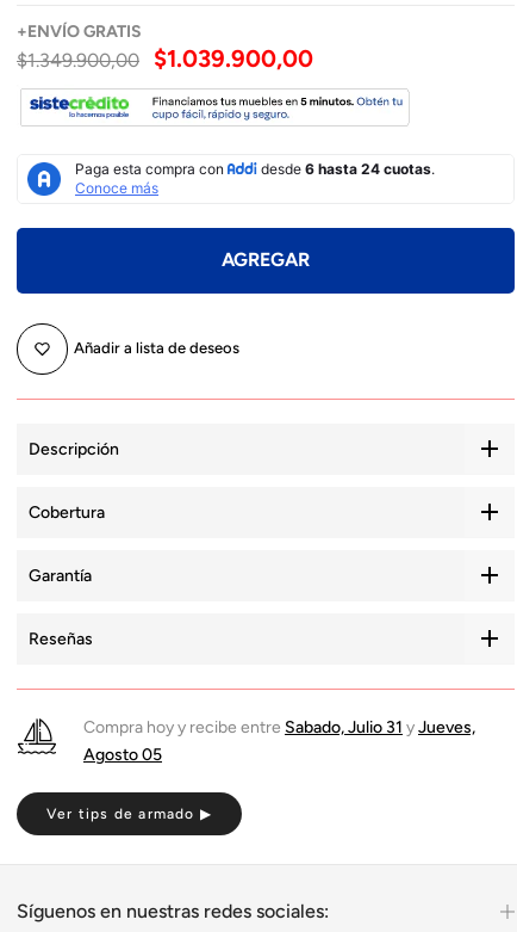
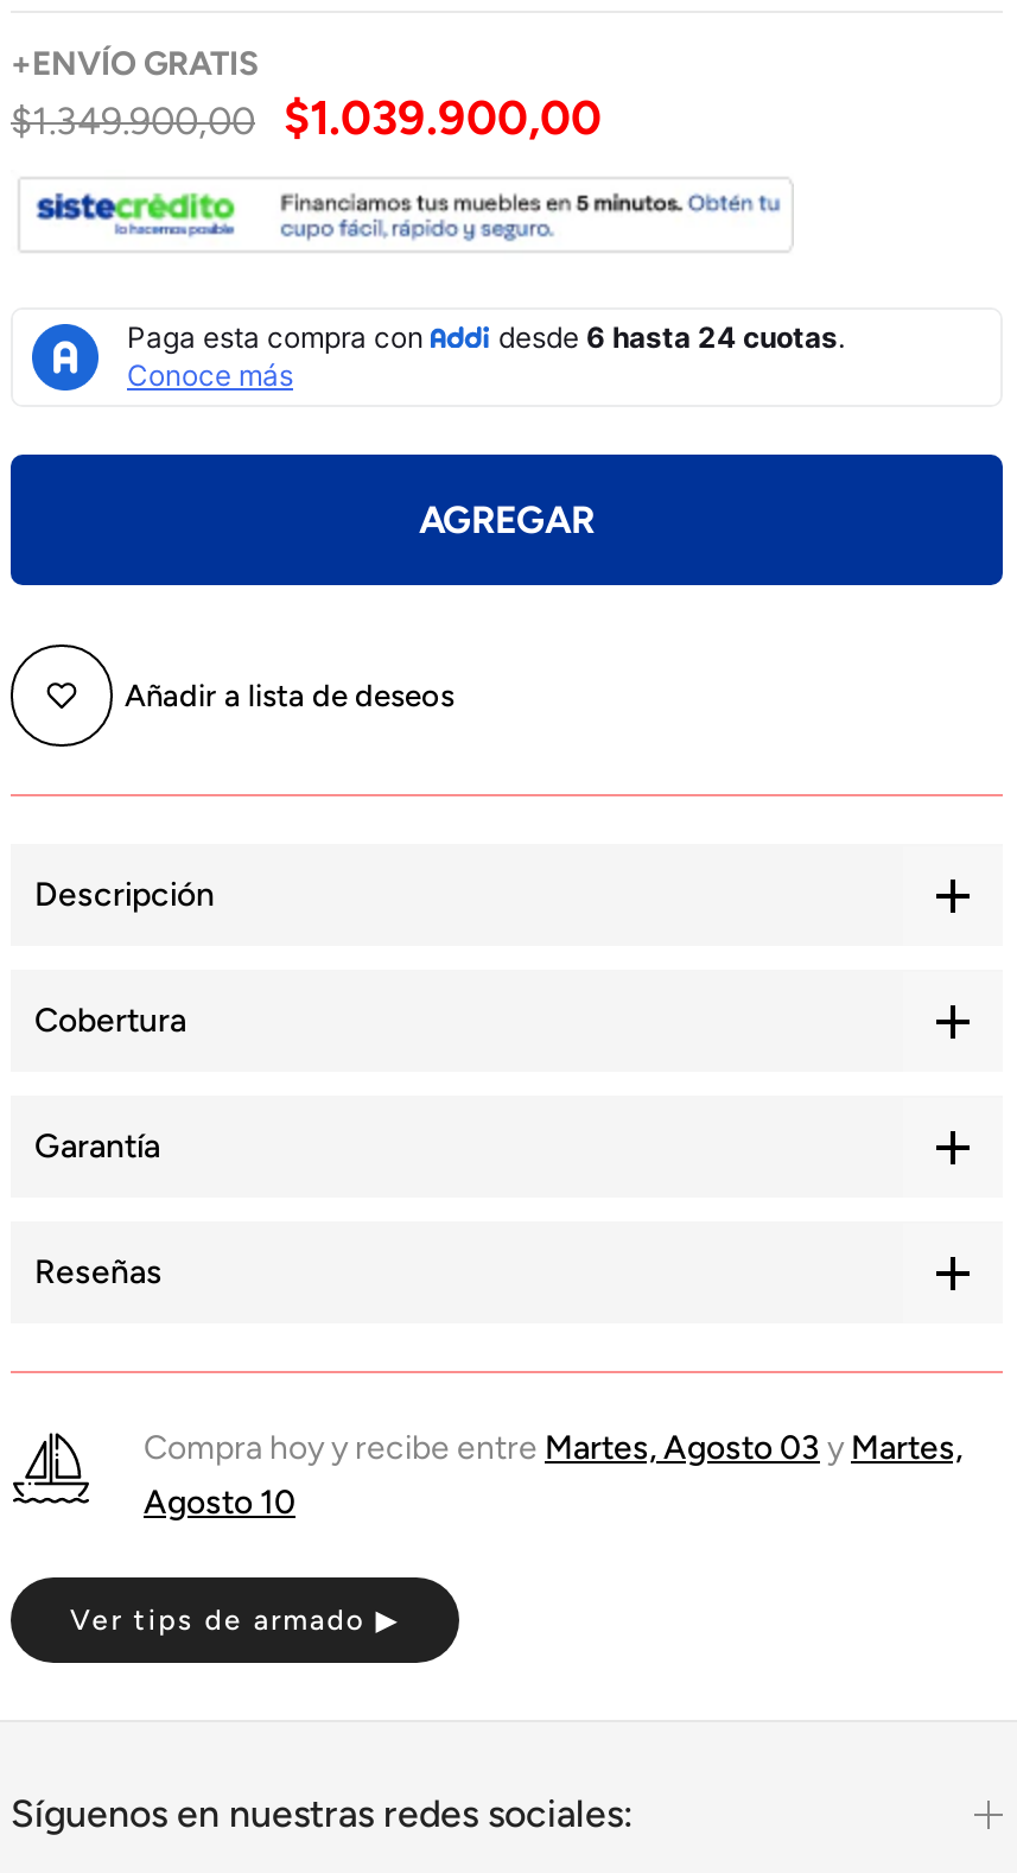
- Compra hoy y recibe entre Sabado, Julio 31 y Jueves,
+ Compra hoy y recibe entre Martes, Agosto 03 y Martes,

- Agosto 05
+ Agosto 10
